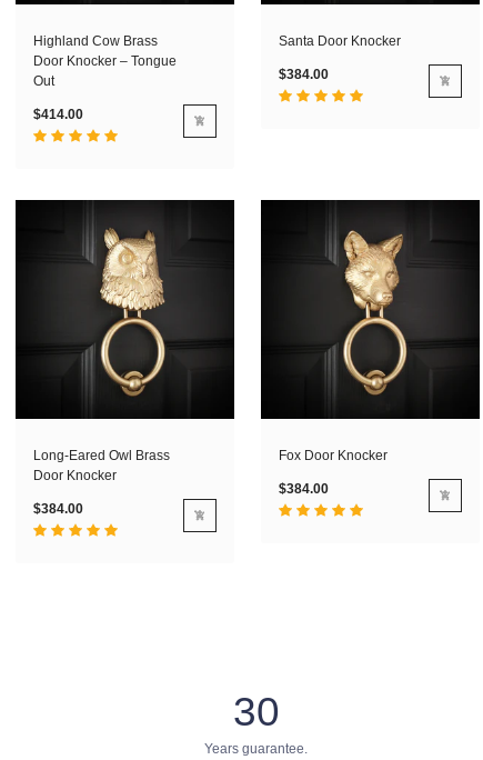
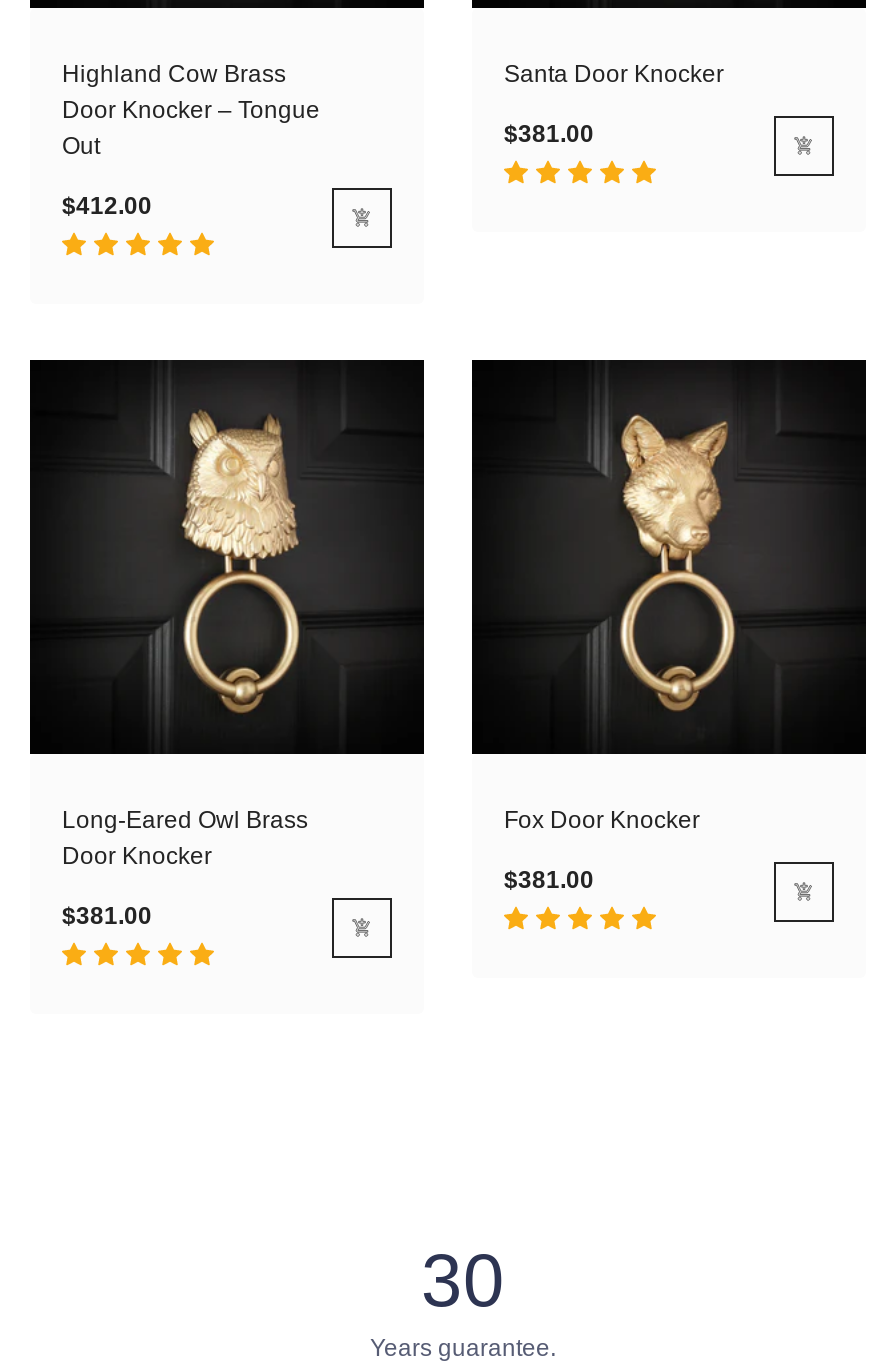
- $384.00
+ $381.00

- $414.00
+ $412.00

- $384.00
+ $381.00

- $384.00
+ $381.00
